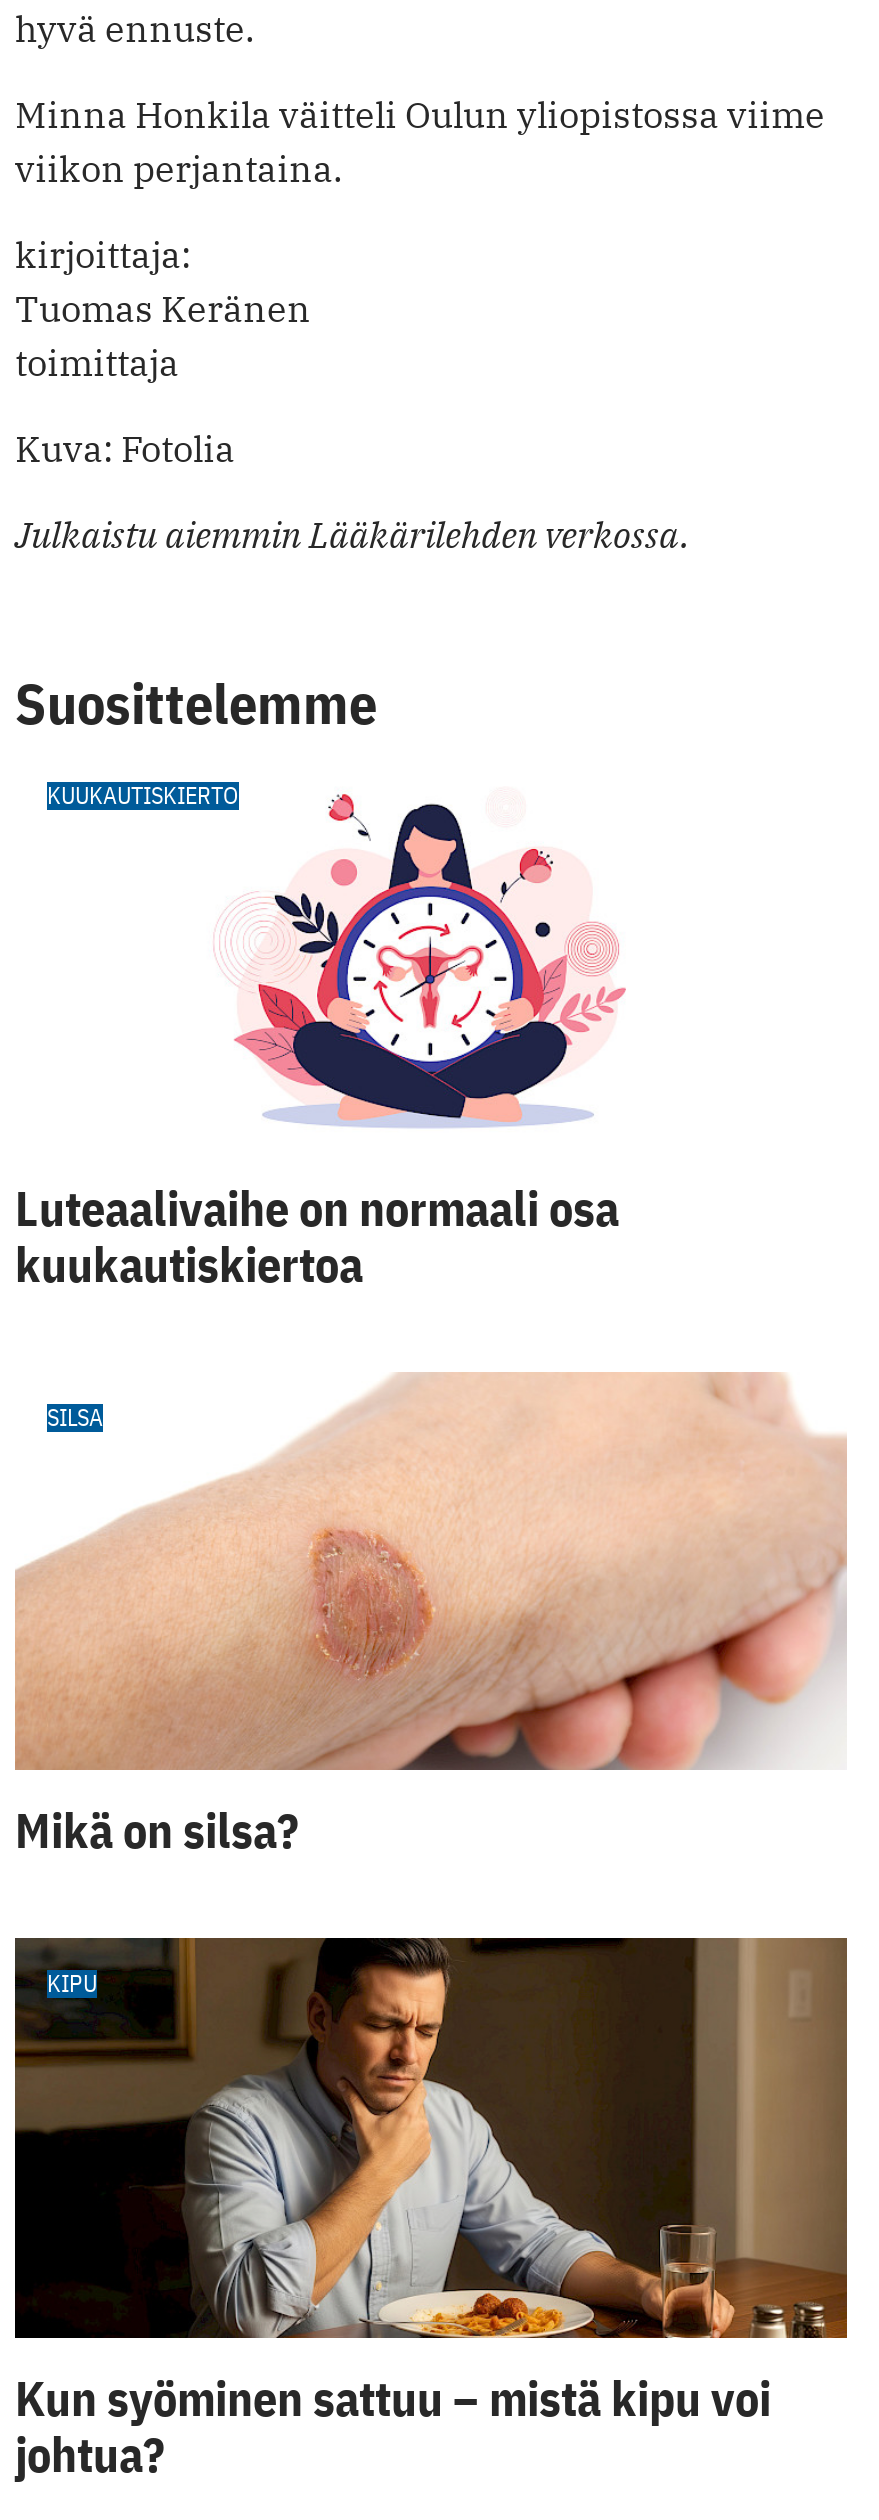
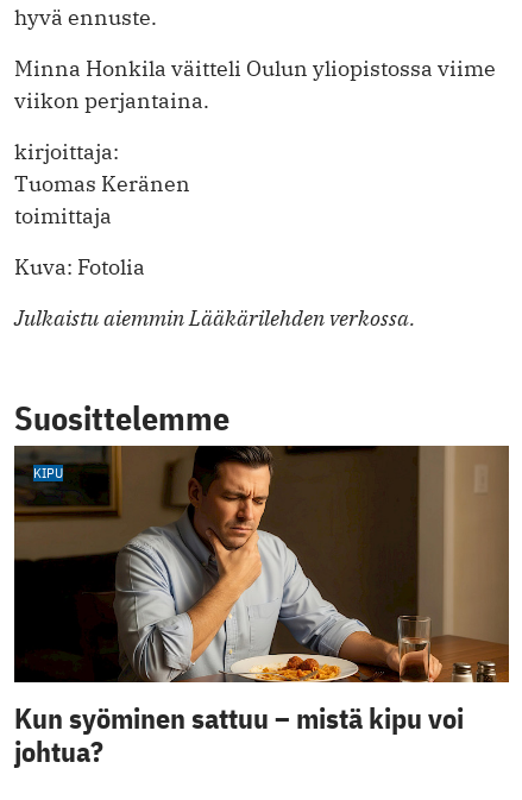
- [image]
- KUUKAUTISKIERTO

- [image]
- Luteaalivaihe on normaali osa
- kuukautiskiertoa
- SILSA

- Mikä on silsa?
